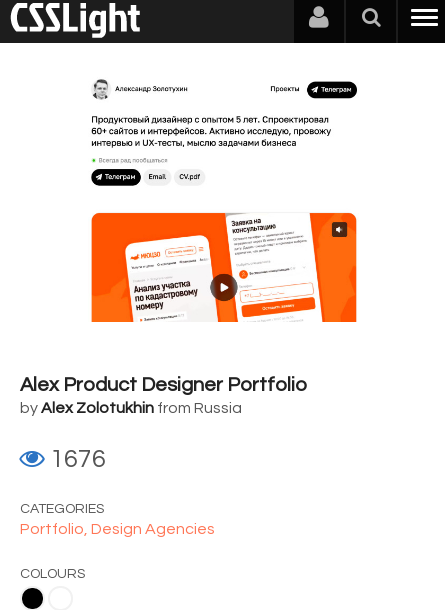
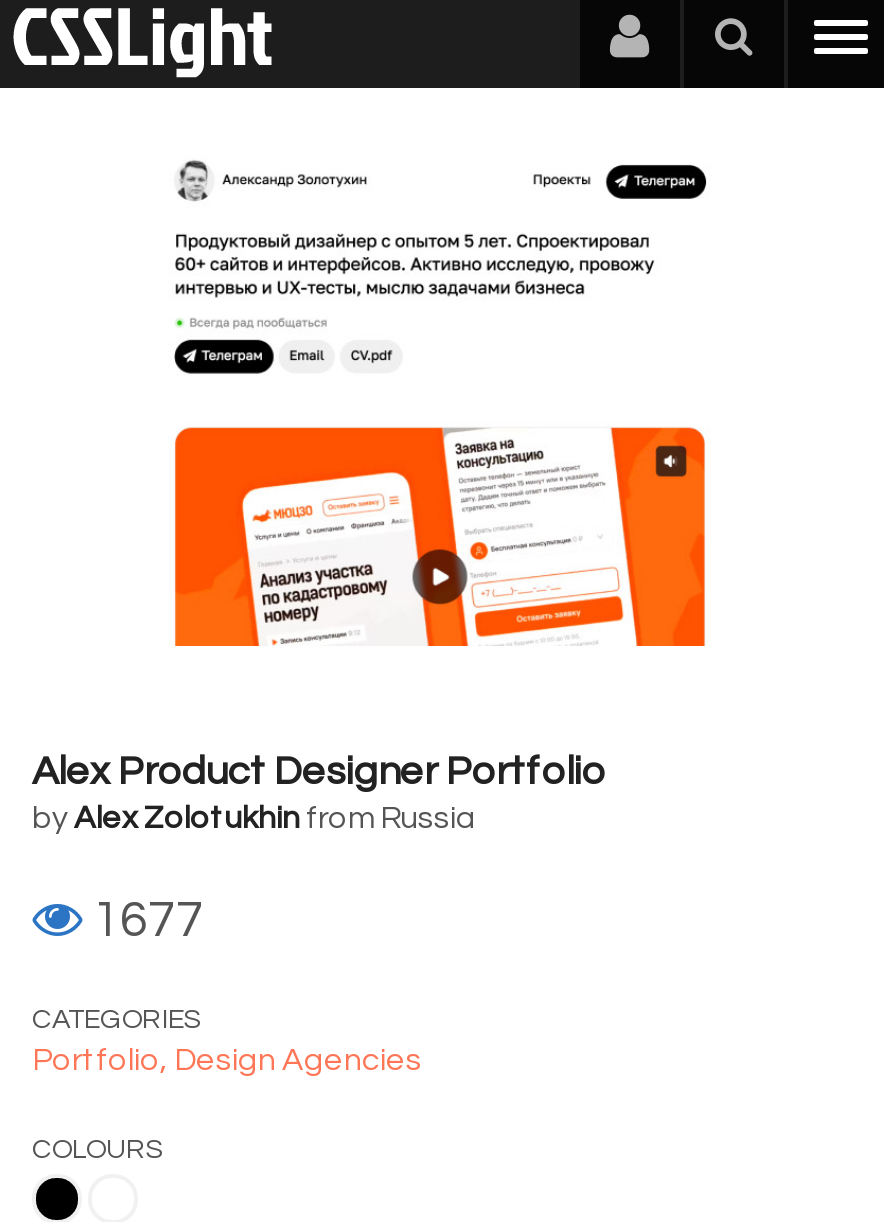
- 1676
+ 1677
